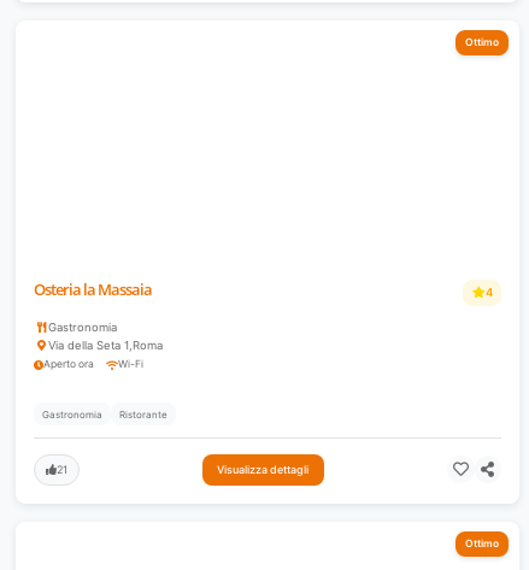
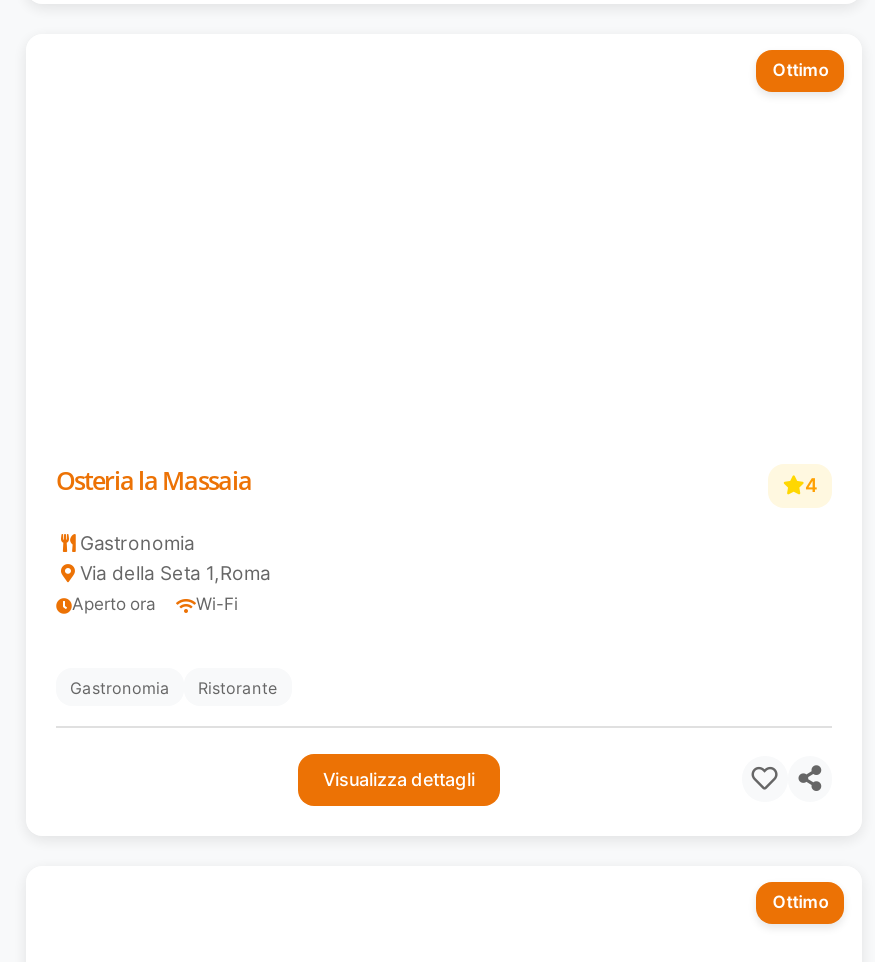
- 21
